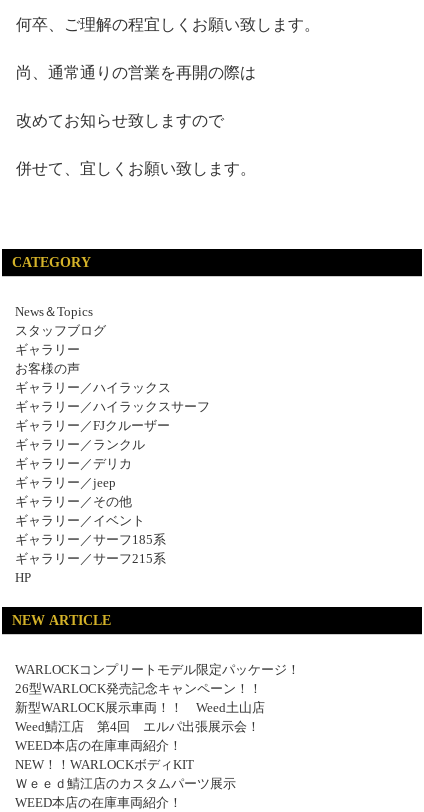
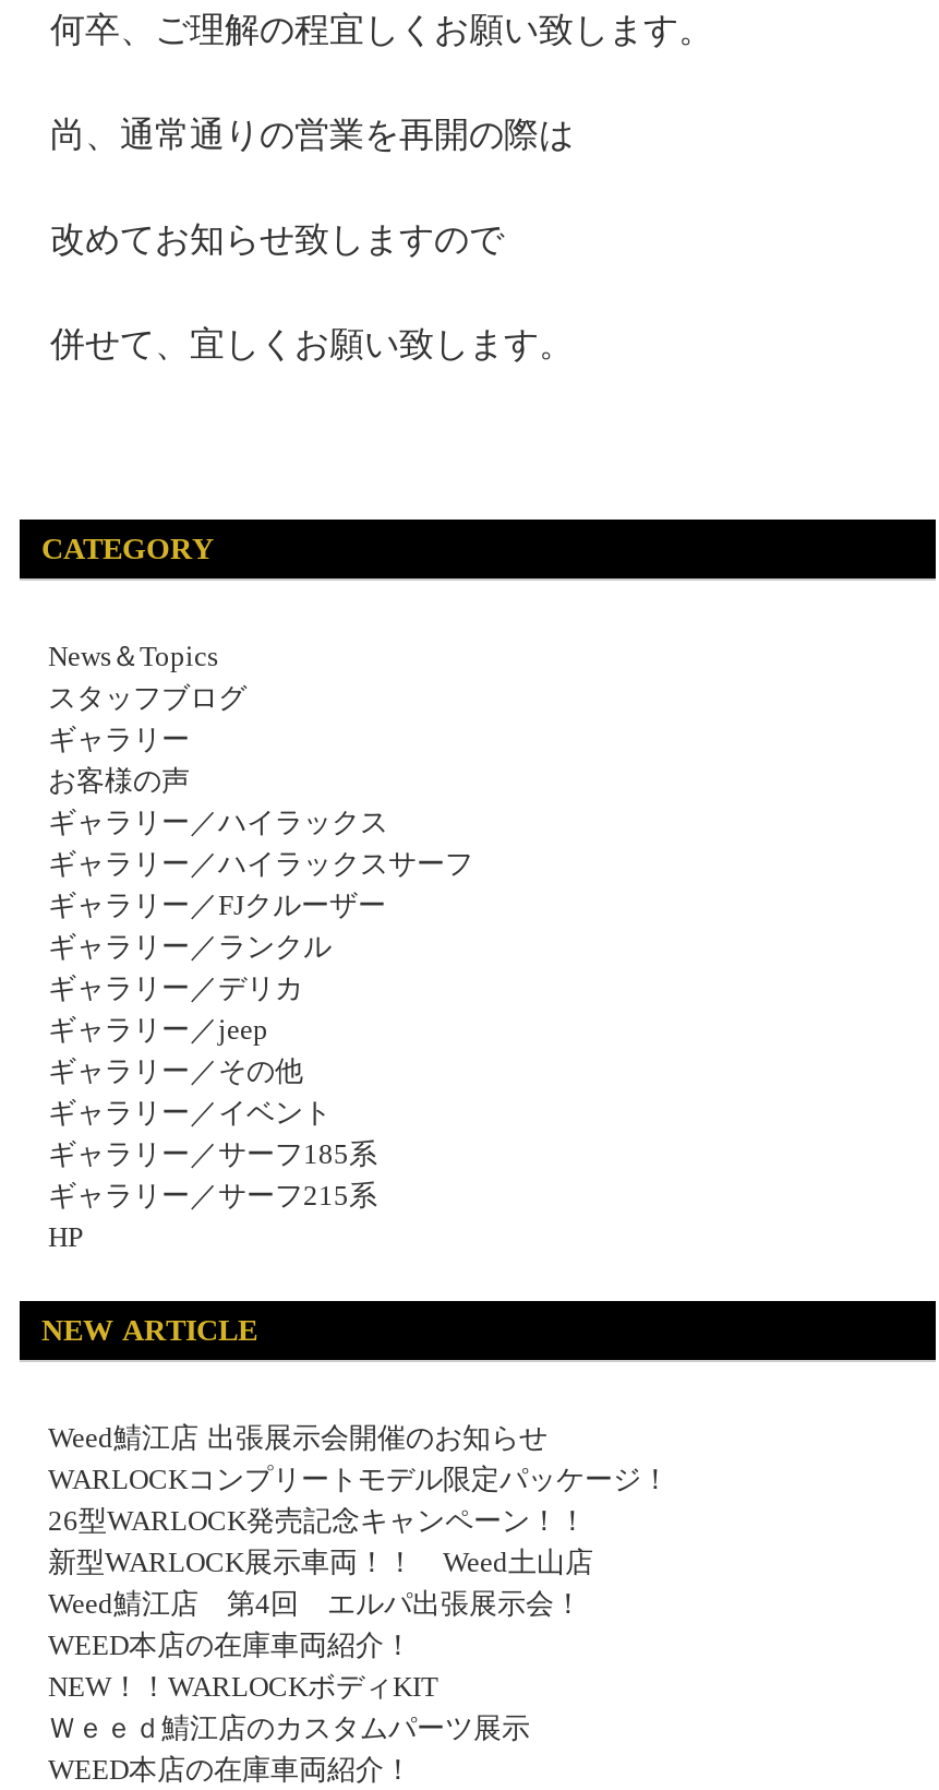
+ Weed鯖江店 出張展示会開催のお知らせ
